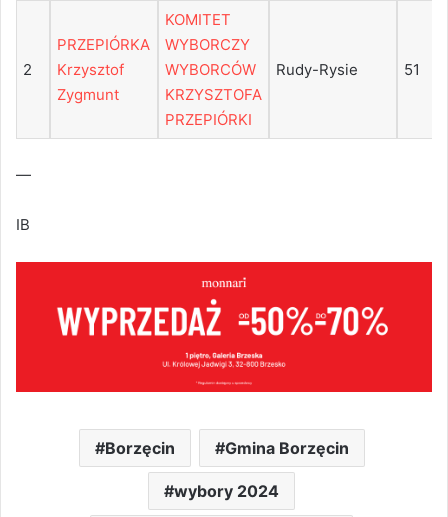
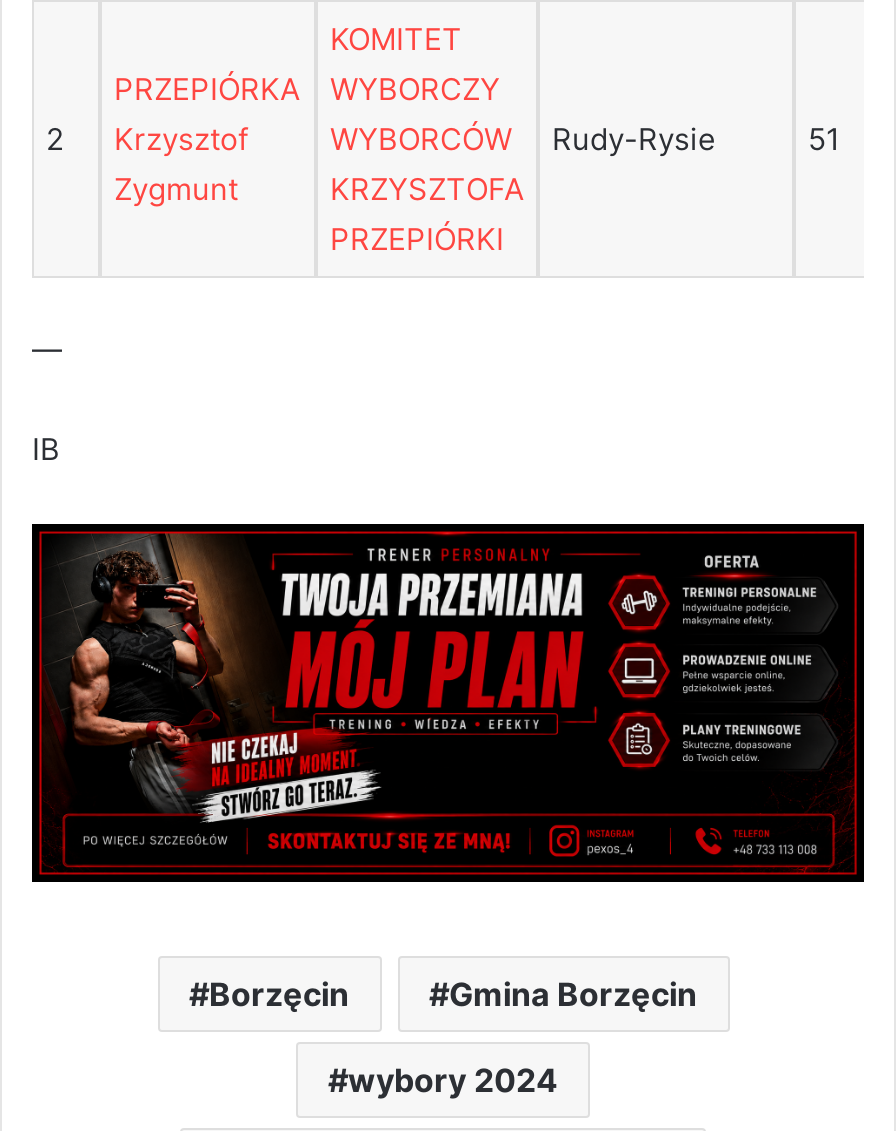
- [image]
+ [image]
